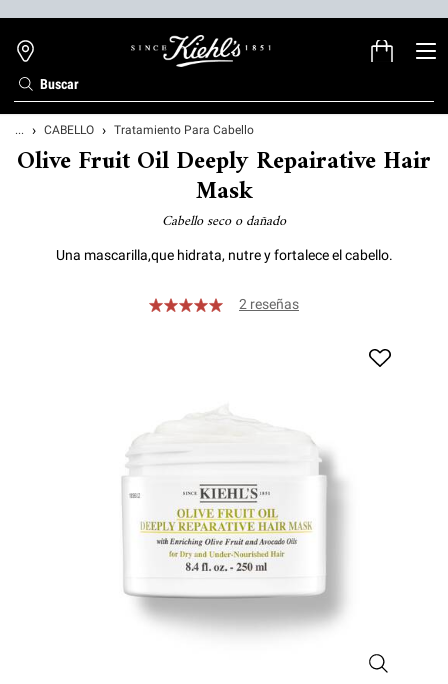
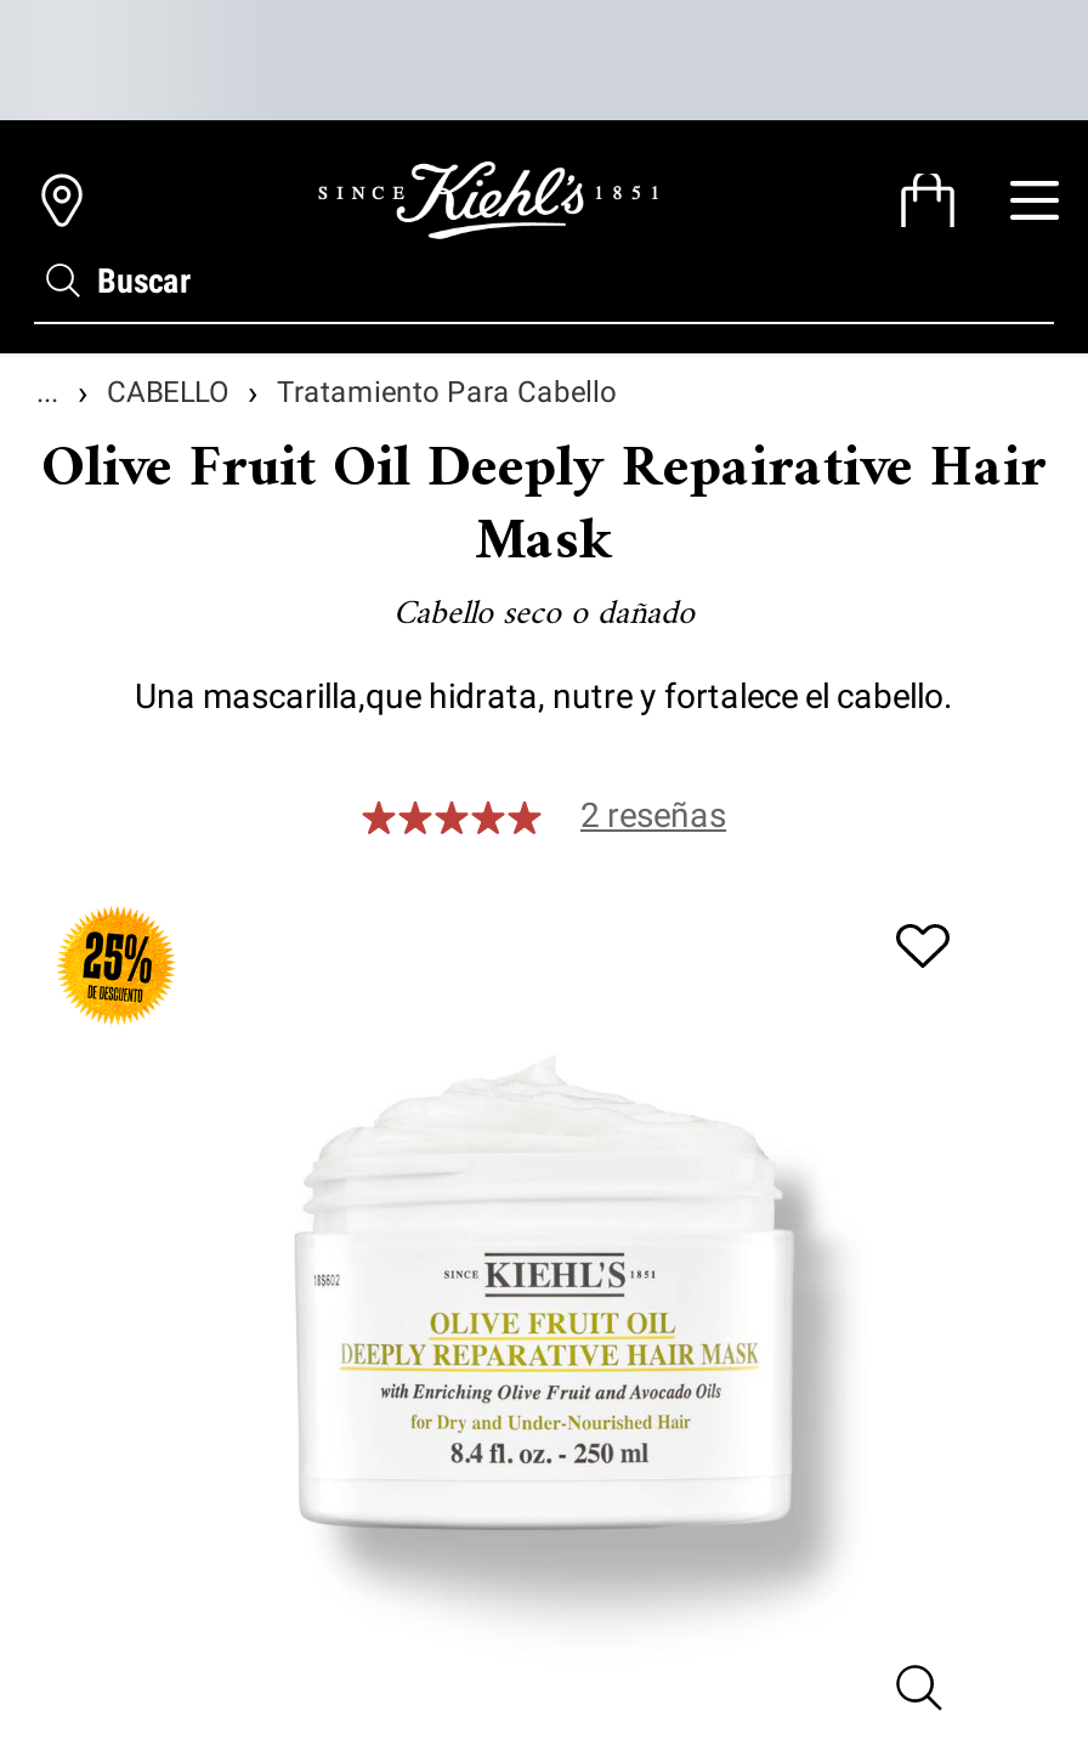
+ [image]
